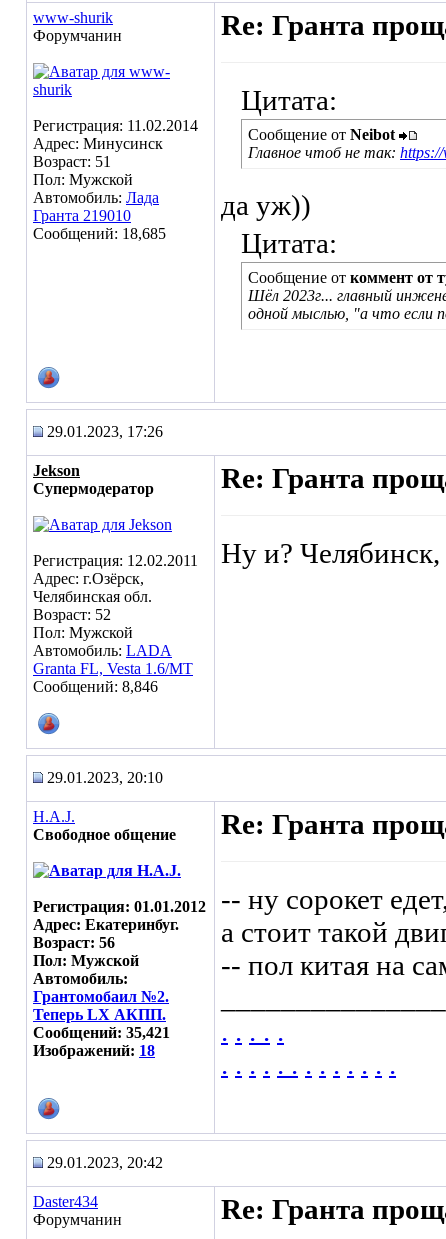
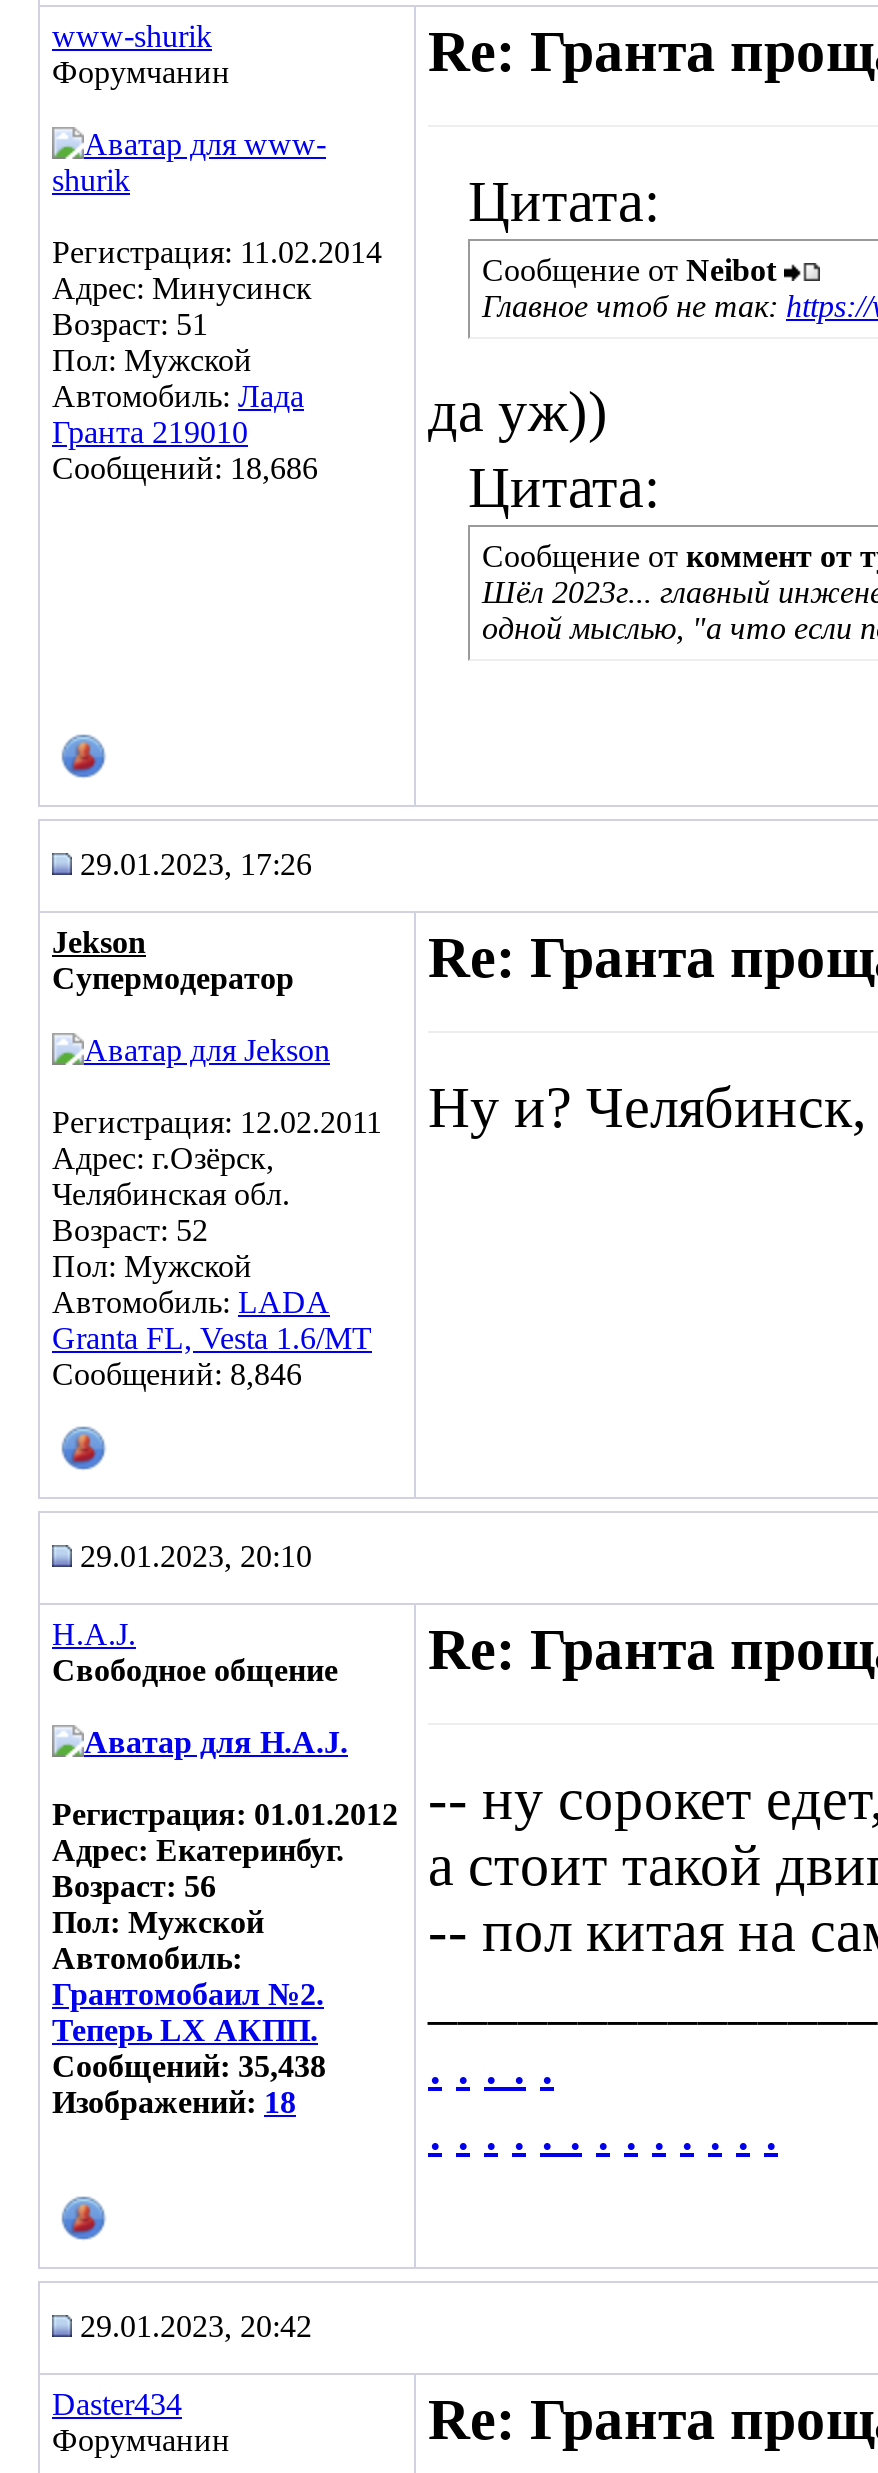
- Сообщений: 18,685
+ Сообщений: 18,686

- Сообщений: 35,421
+ Сообщений: 35,438
